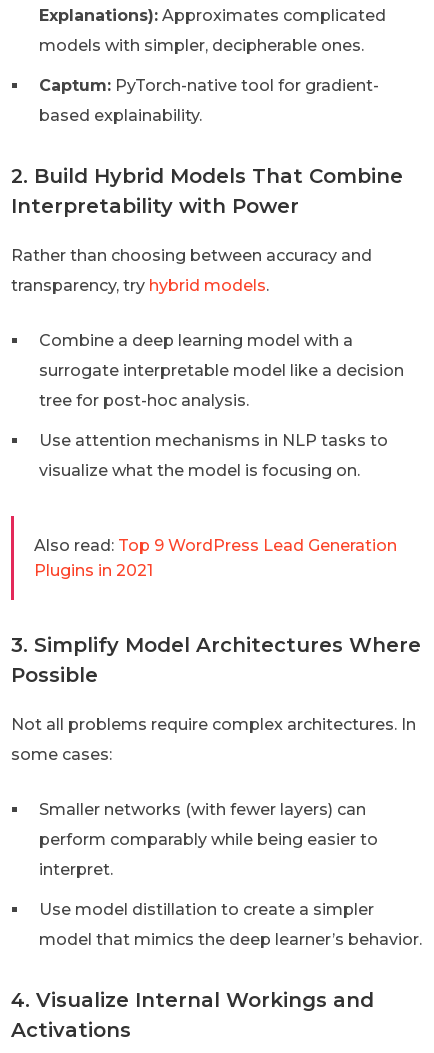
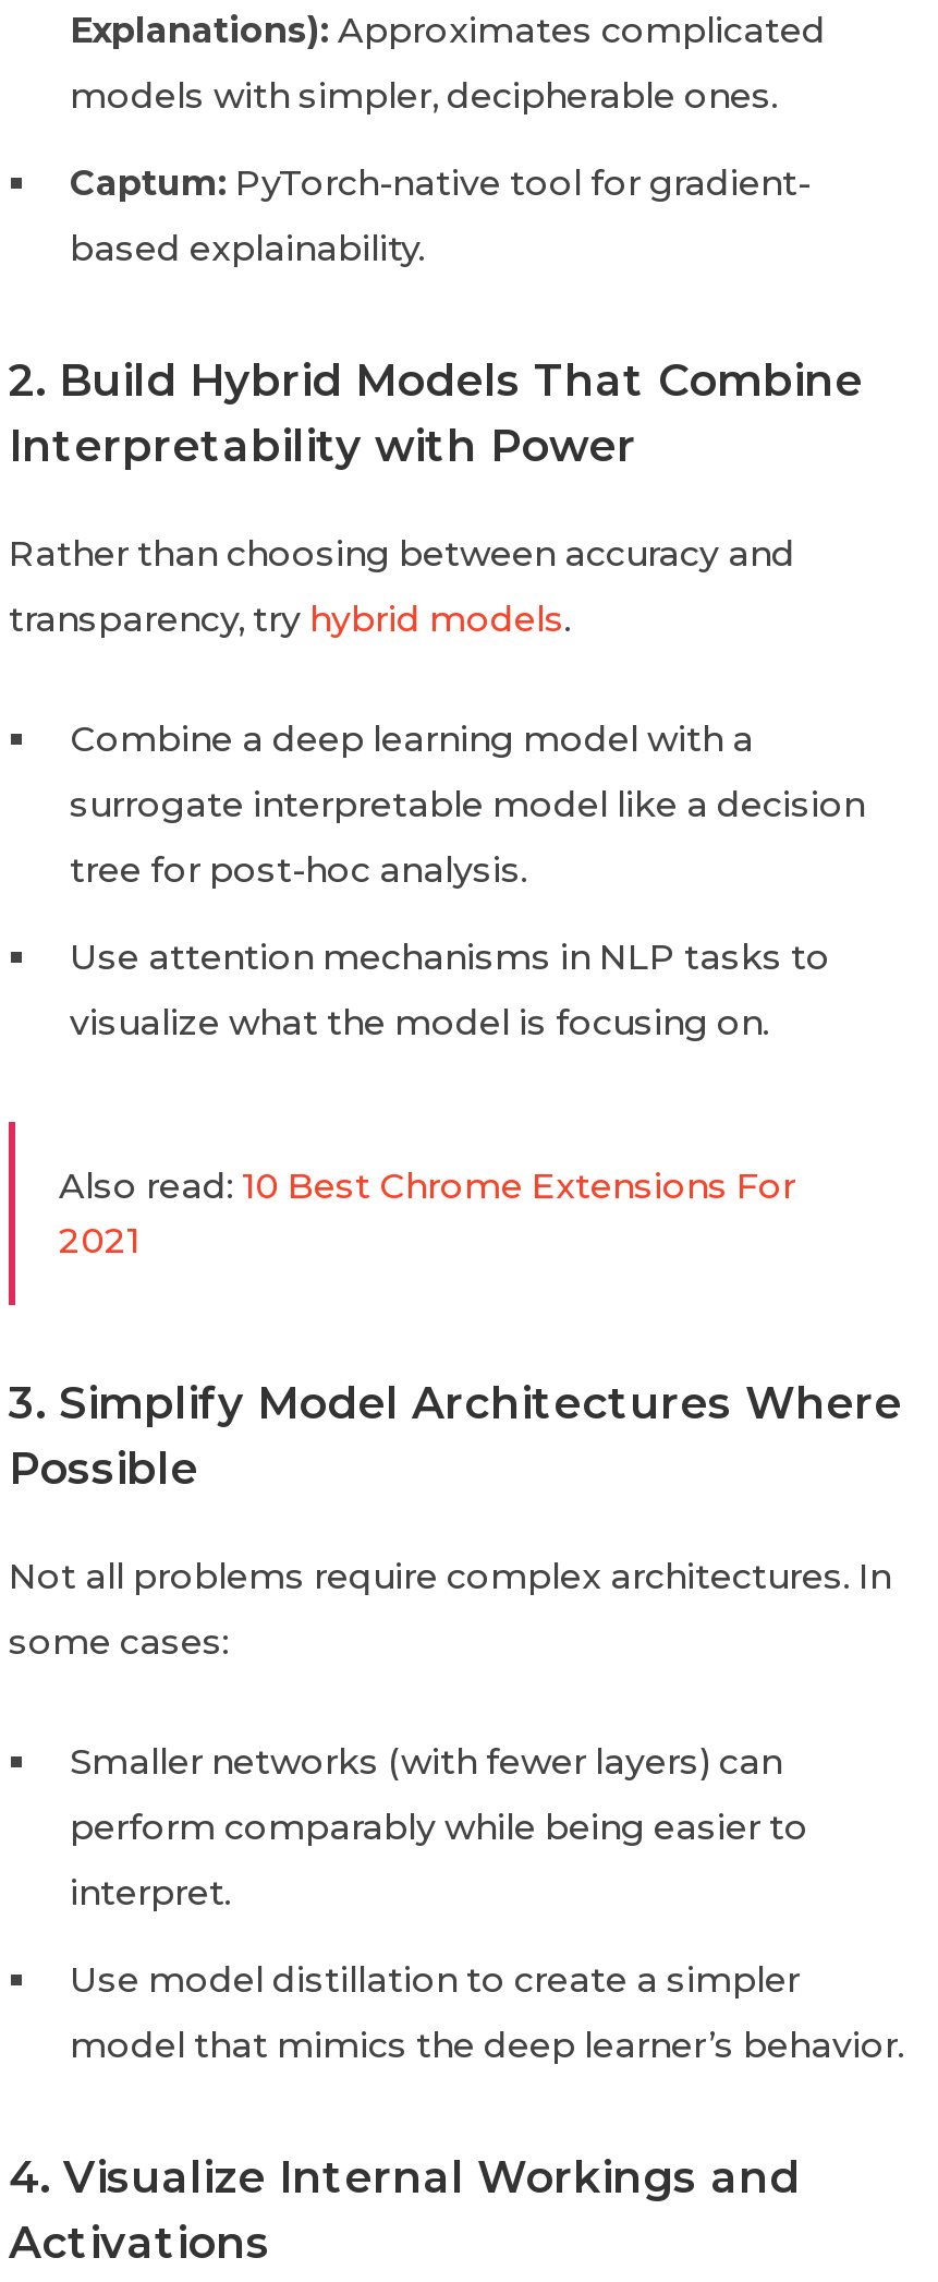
- Also read: Top 9 WordPress Lead Generation
- Plugins in 2021
+ Also read: 10 Best Chrome Extensions For
+ 2021
